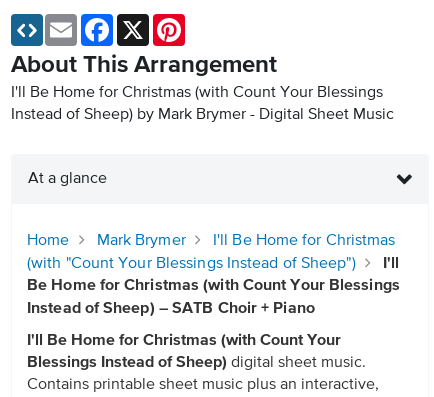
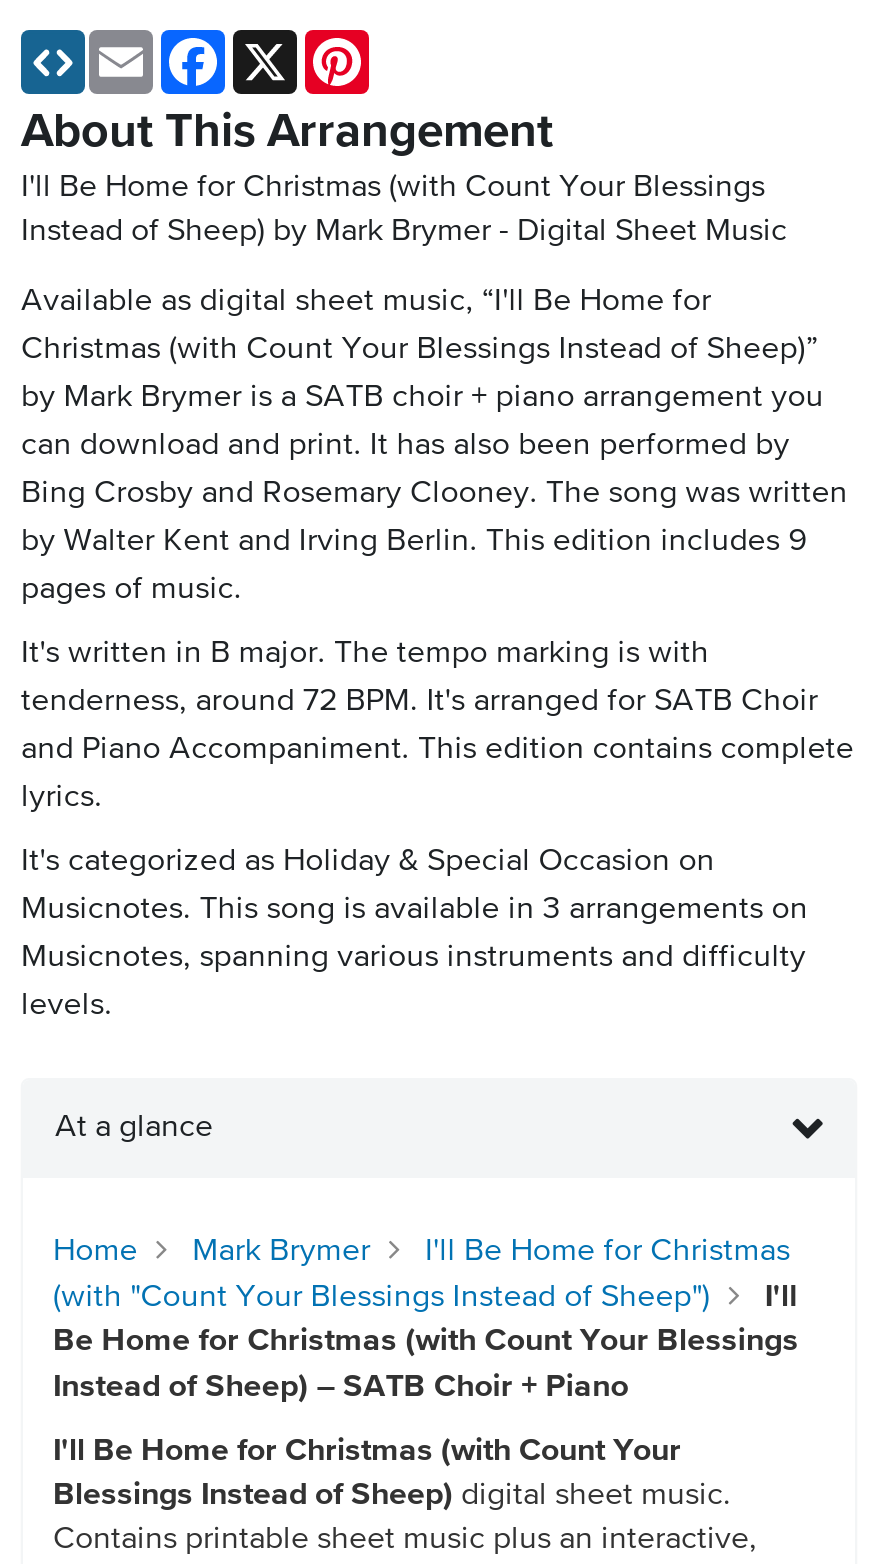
+ Available as digital sheet music, “I'll Be Home for
+ Christmas (with Count Your Blessings Instead of Sheep)”
+ by Mark Brymer is a SATB choir + piano arrangement you
+ can download and print. It has also been performed by
+ Bing Crosby and Rosemary Clooney. The song was written
+ by Walter Kent and Irving Berlin. This edition includes 9
+ pages of music.
+ It's written in B major. The tempo marking is with
+ tenderness, around 72 BPM. It's arranged for SATB Choir
+ and Piano Accompaniment. This edition contains complete
+ lyrics.
+ It's categorized as Holiday & Special Occasion on
+ Musicnotes. This song is available in 3 arrangements on
+ Musicnotes, spanning various instruments and difficulty
+ levels.
